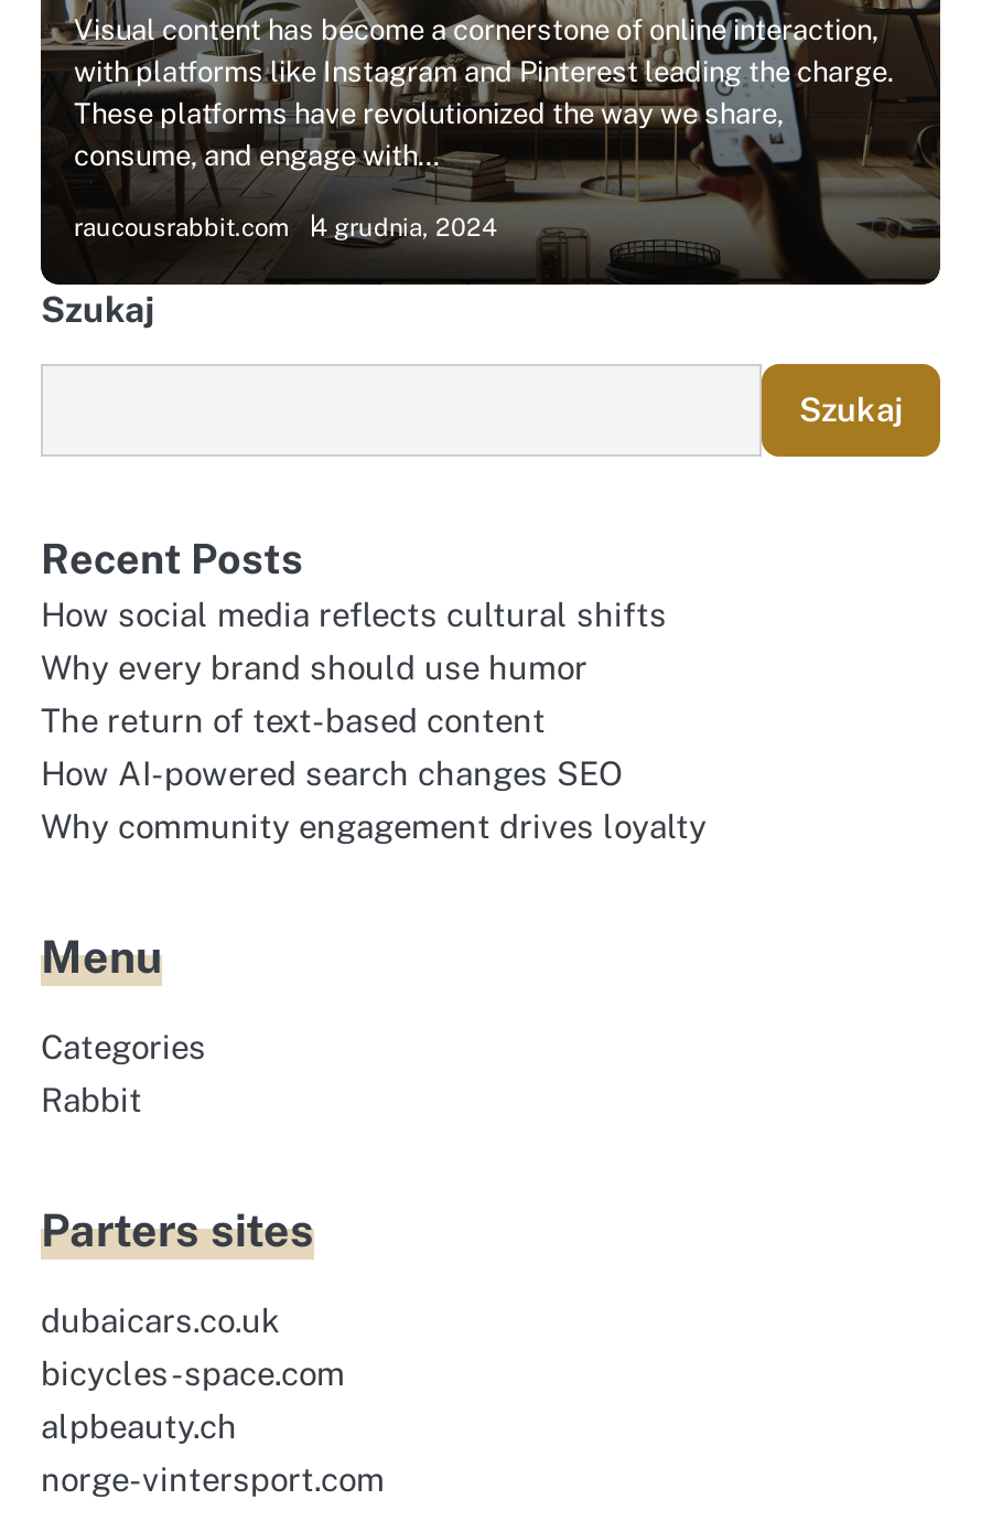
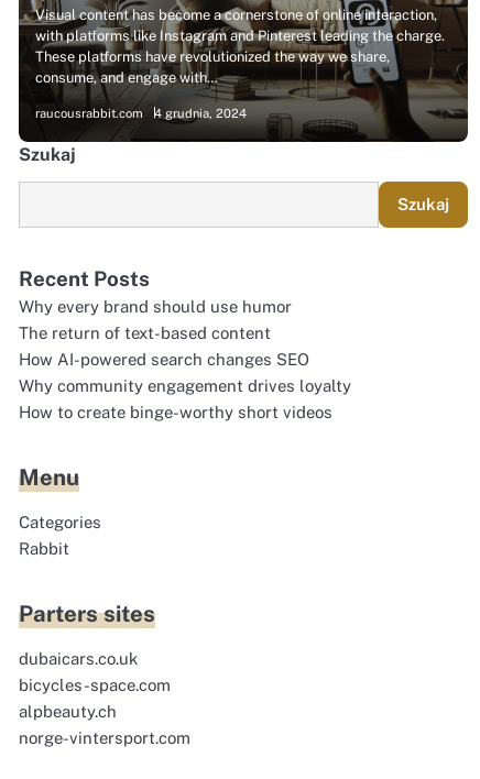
- How social media reflects cultural shifts

moved up: Why every brand should use humor | The return of text-based content | How AI-powered search changes SEO | Why community engagement drives loyalty

+ How to create binge-worthy short videos
